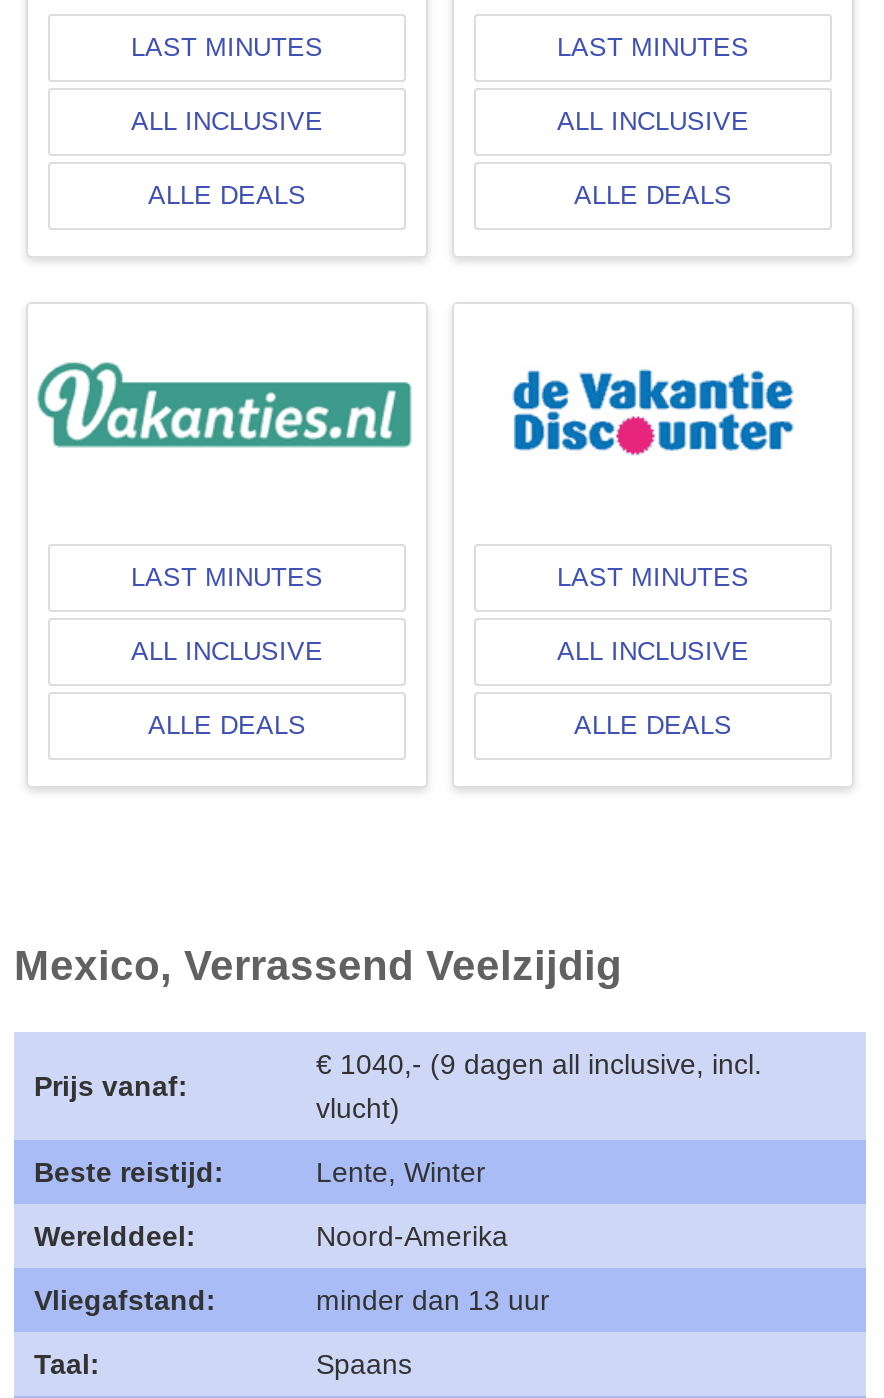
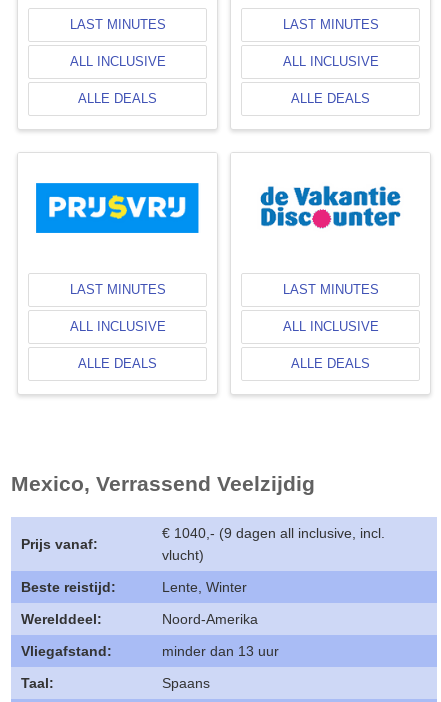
- [image]
+ [image]
